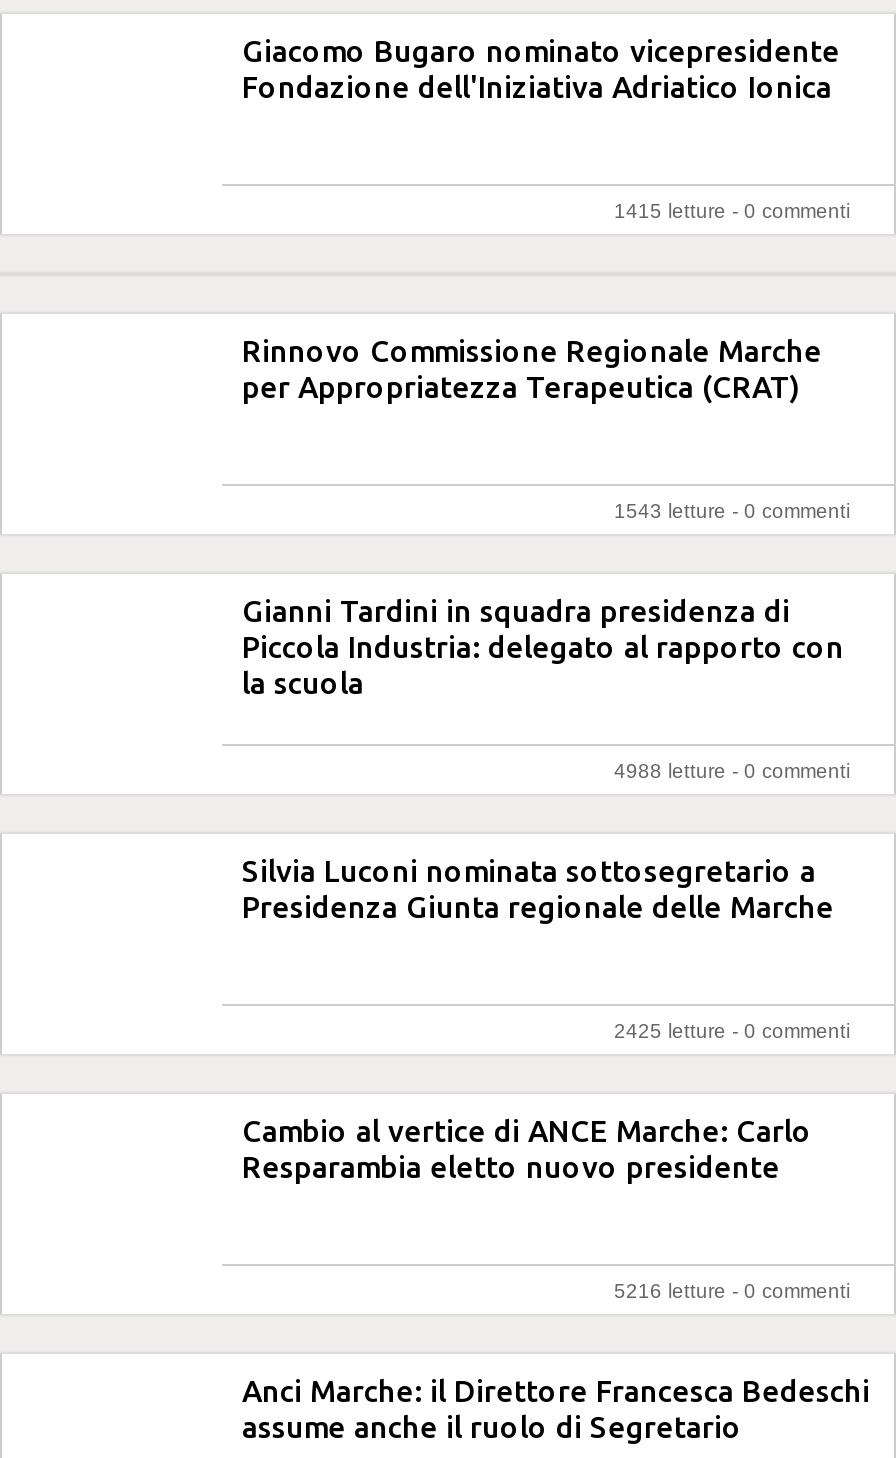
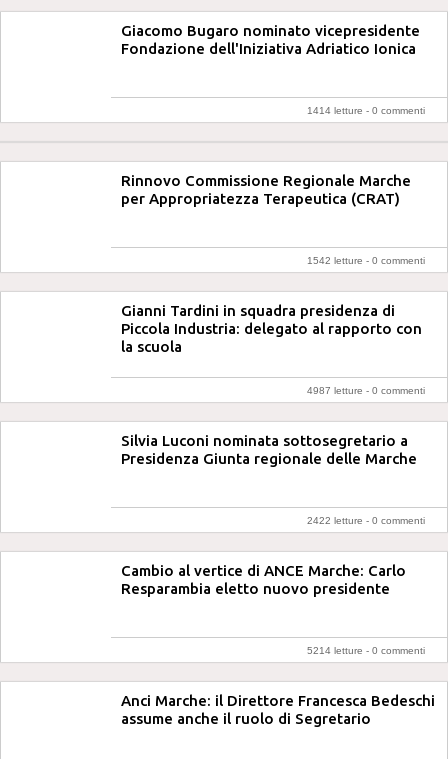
- 1415 letture - 0 commenti
+ 1414 letture - 0 commenti

- 1543 letture - 0 commenti
+ 1542 letture - 0 commenti

- 4988 letture - 0 commenti
+ 4987 letture - 0 commenti

- 2425 letture - 0 commenti
+ 2422 letture - 0 commenti

- 5216 letture - 0 commenti
+ 5214 letture - 0 commenti
